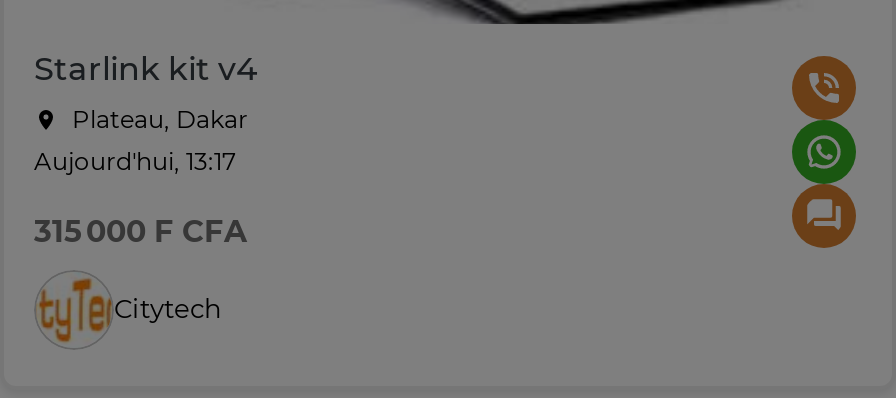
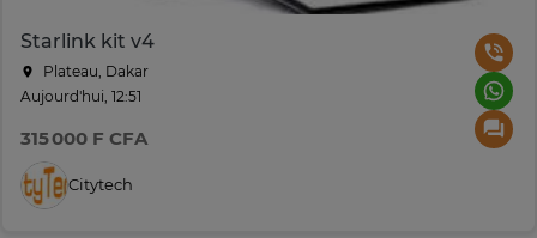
- Aujourd'hui, 13:17
+ Aujourd'hui, 12:51
